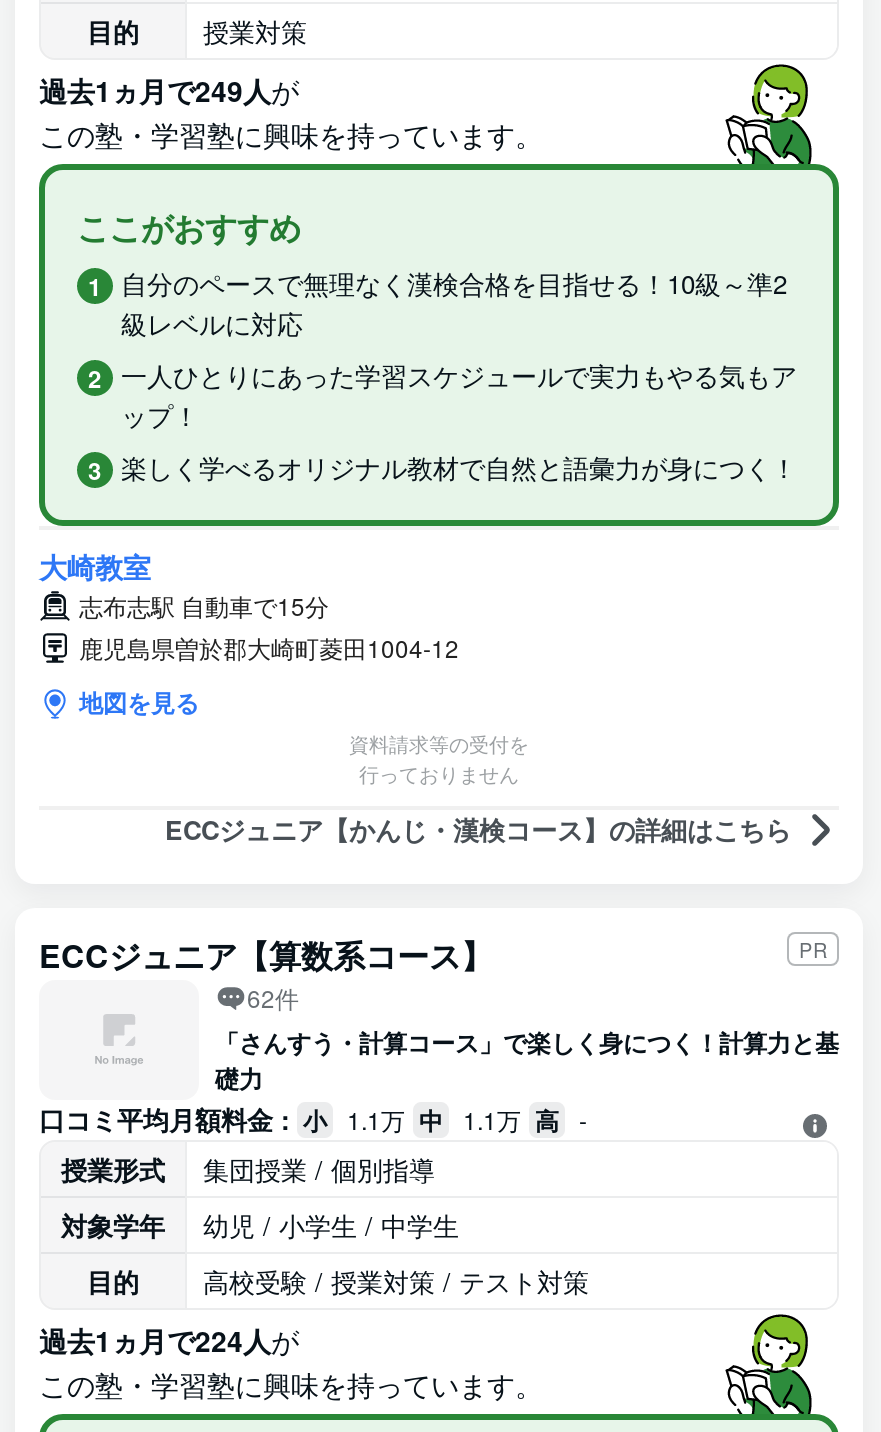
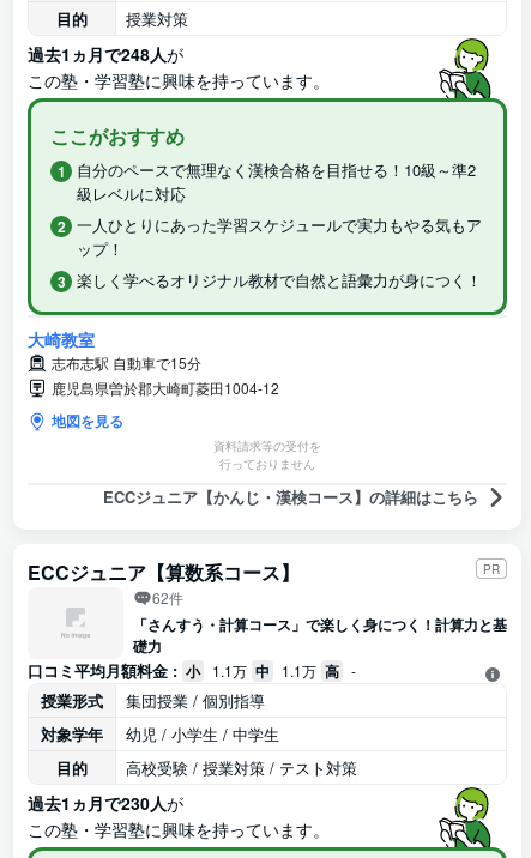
- 過去1ヵ月で249人が
+ 過去1ヵ月で248人が

- 過去1ヵ月で224人が
+ 過去1ヵ月で230人が
